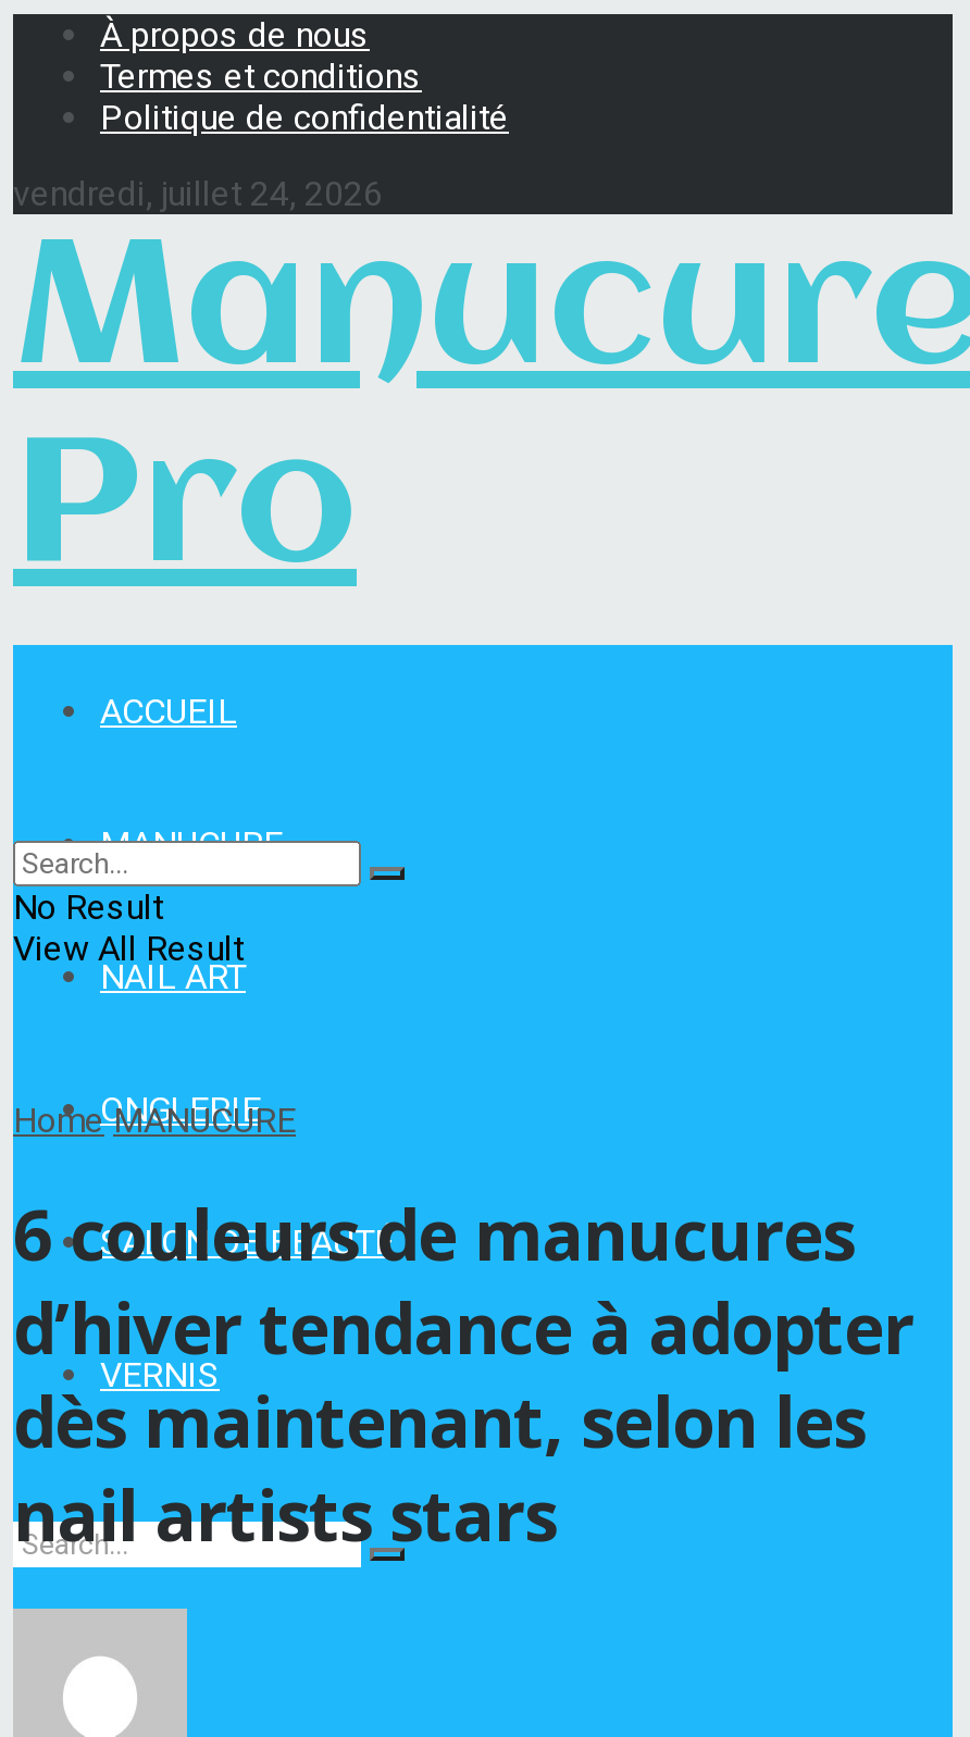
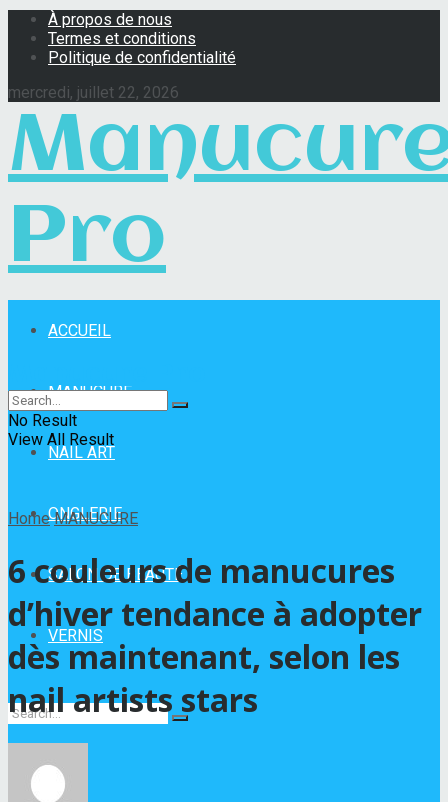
- vendredi, juillet 24, 2026
+ mercredi, juillet 22, 2026
